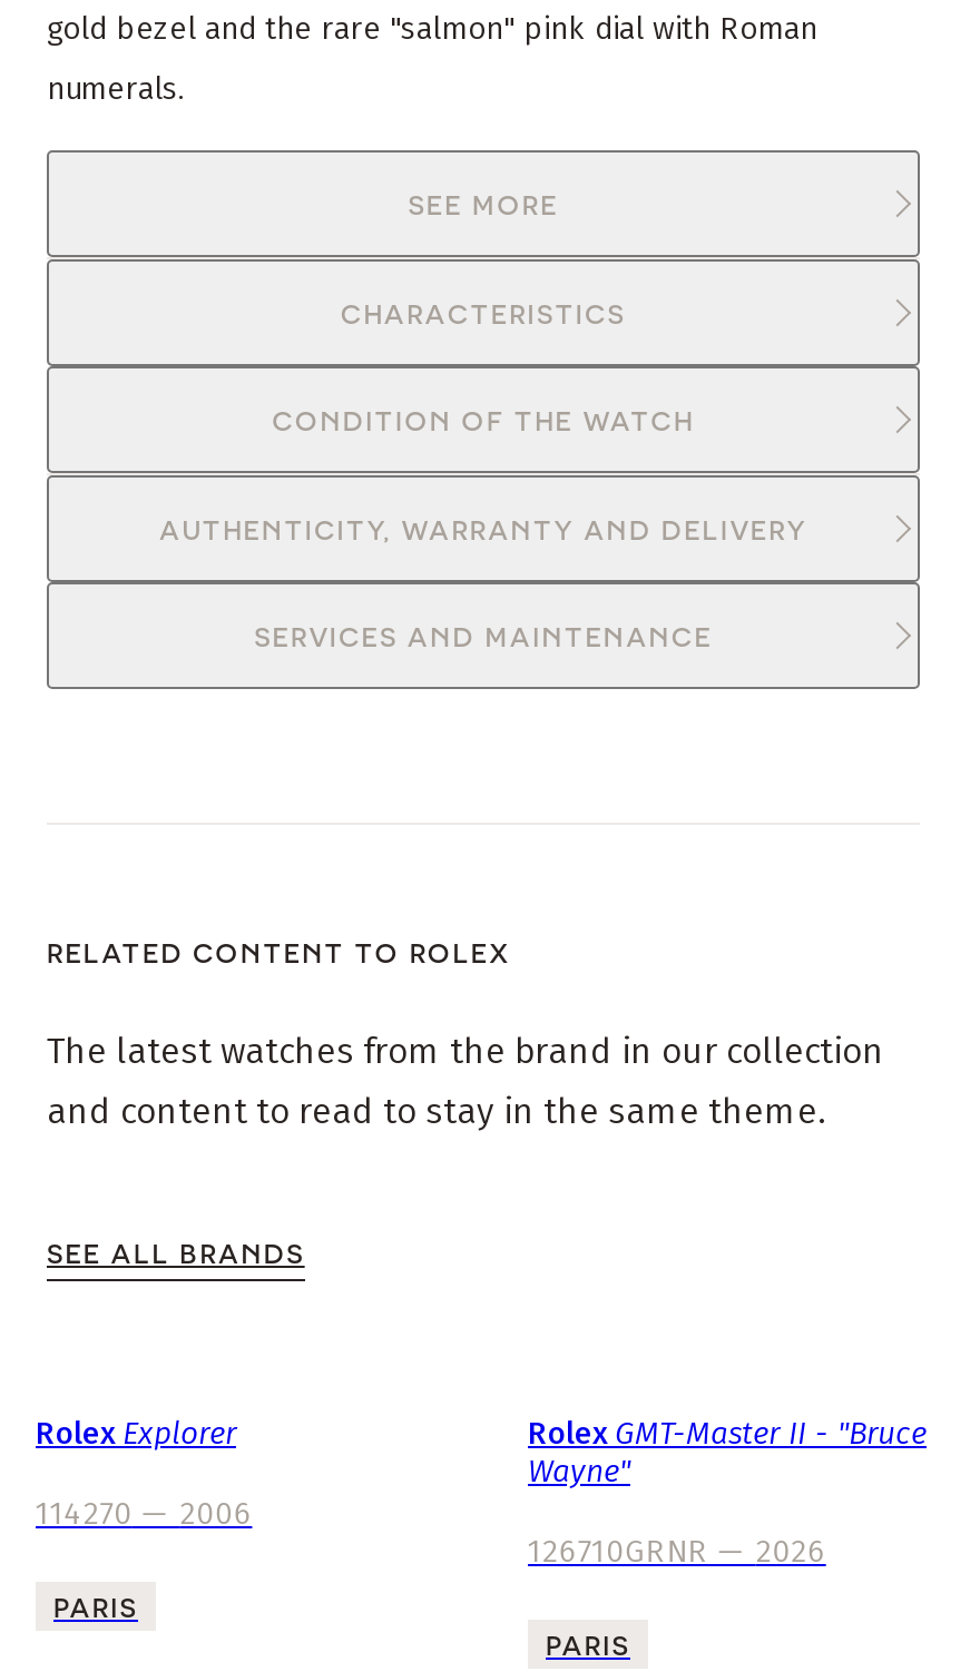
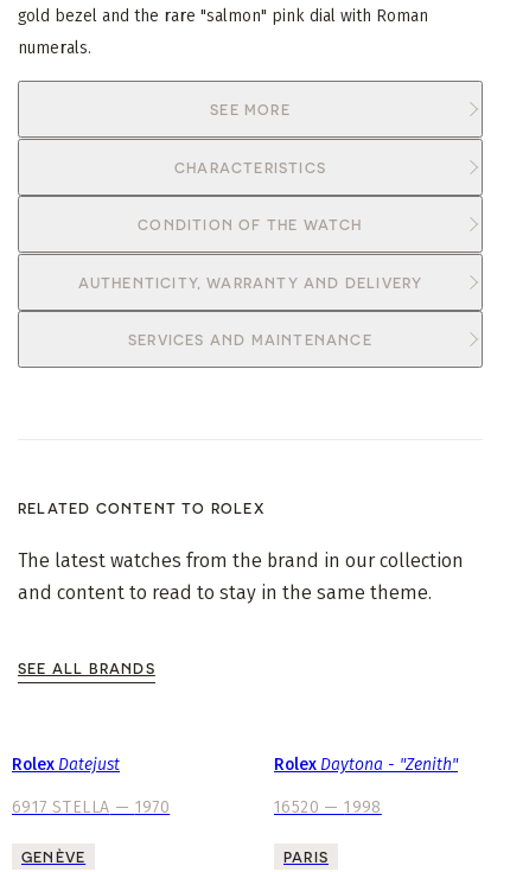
- Rolex Explorer
+ Rolex Datejust

- Rolex GMT-Master II - "Bruce
- Wayne"
+ Rolex Daytona - "Zenith"

- 114270 — 2006
+ 6917 STELLA — 1970

- 126710GRNR — 2026
+ 16520 — 1998

- PARIS
+ GENÈVE
